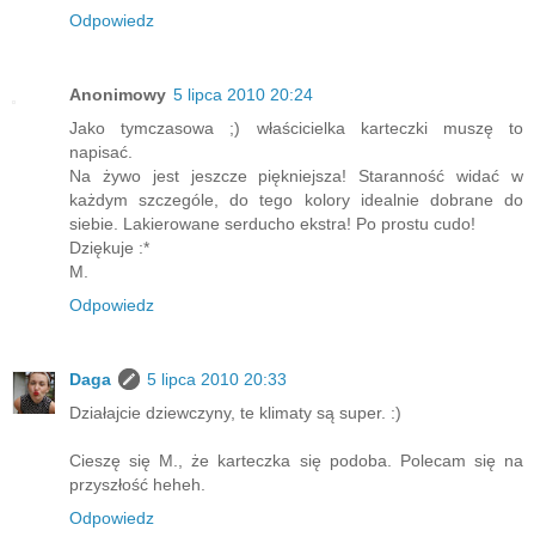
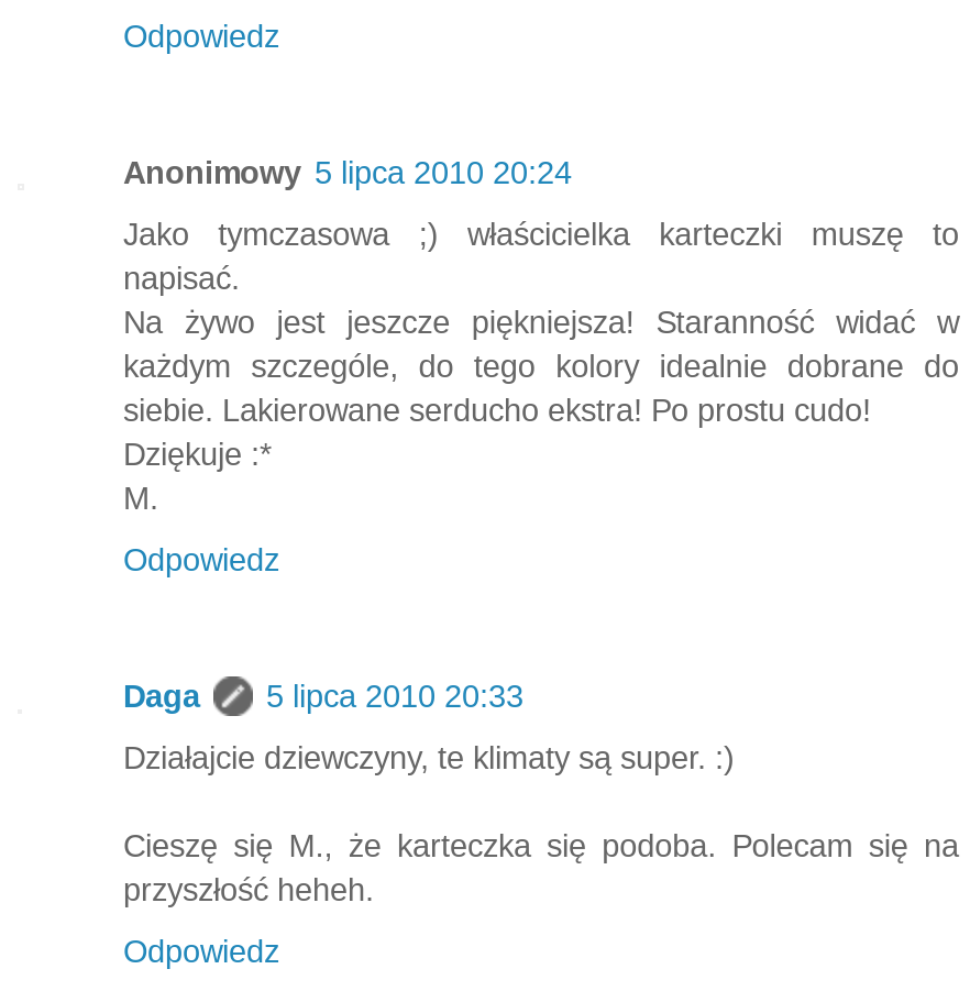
- [image]
